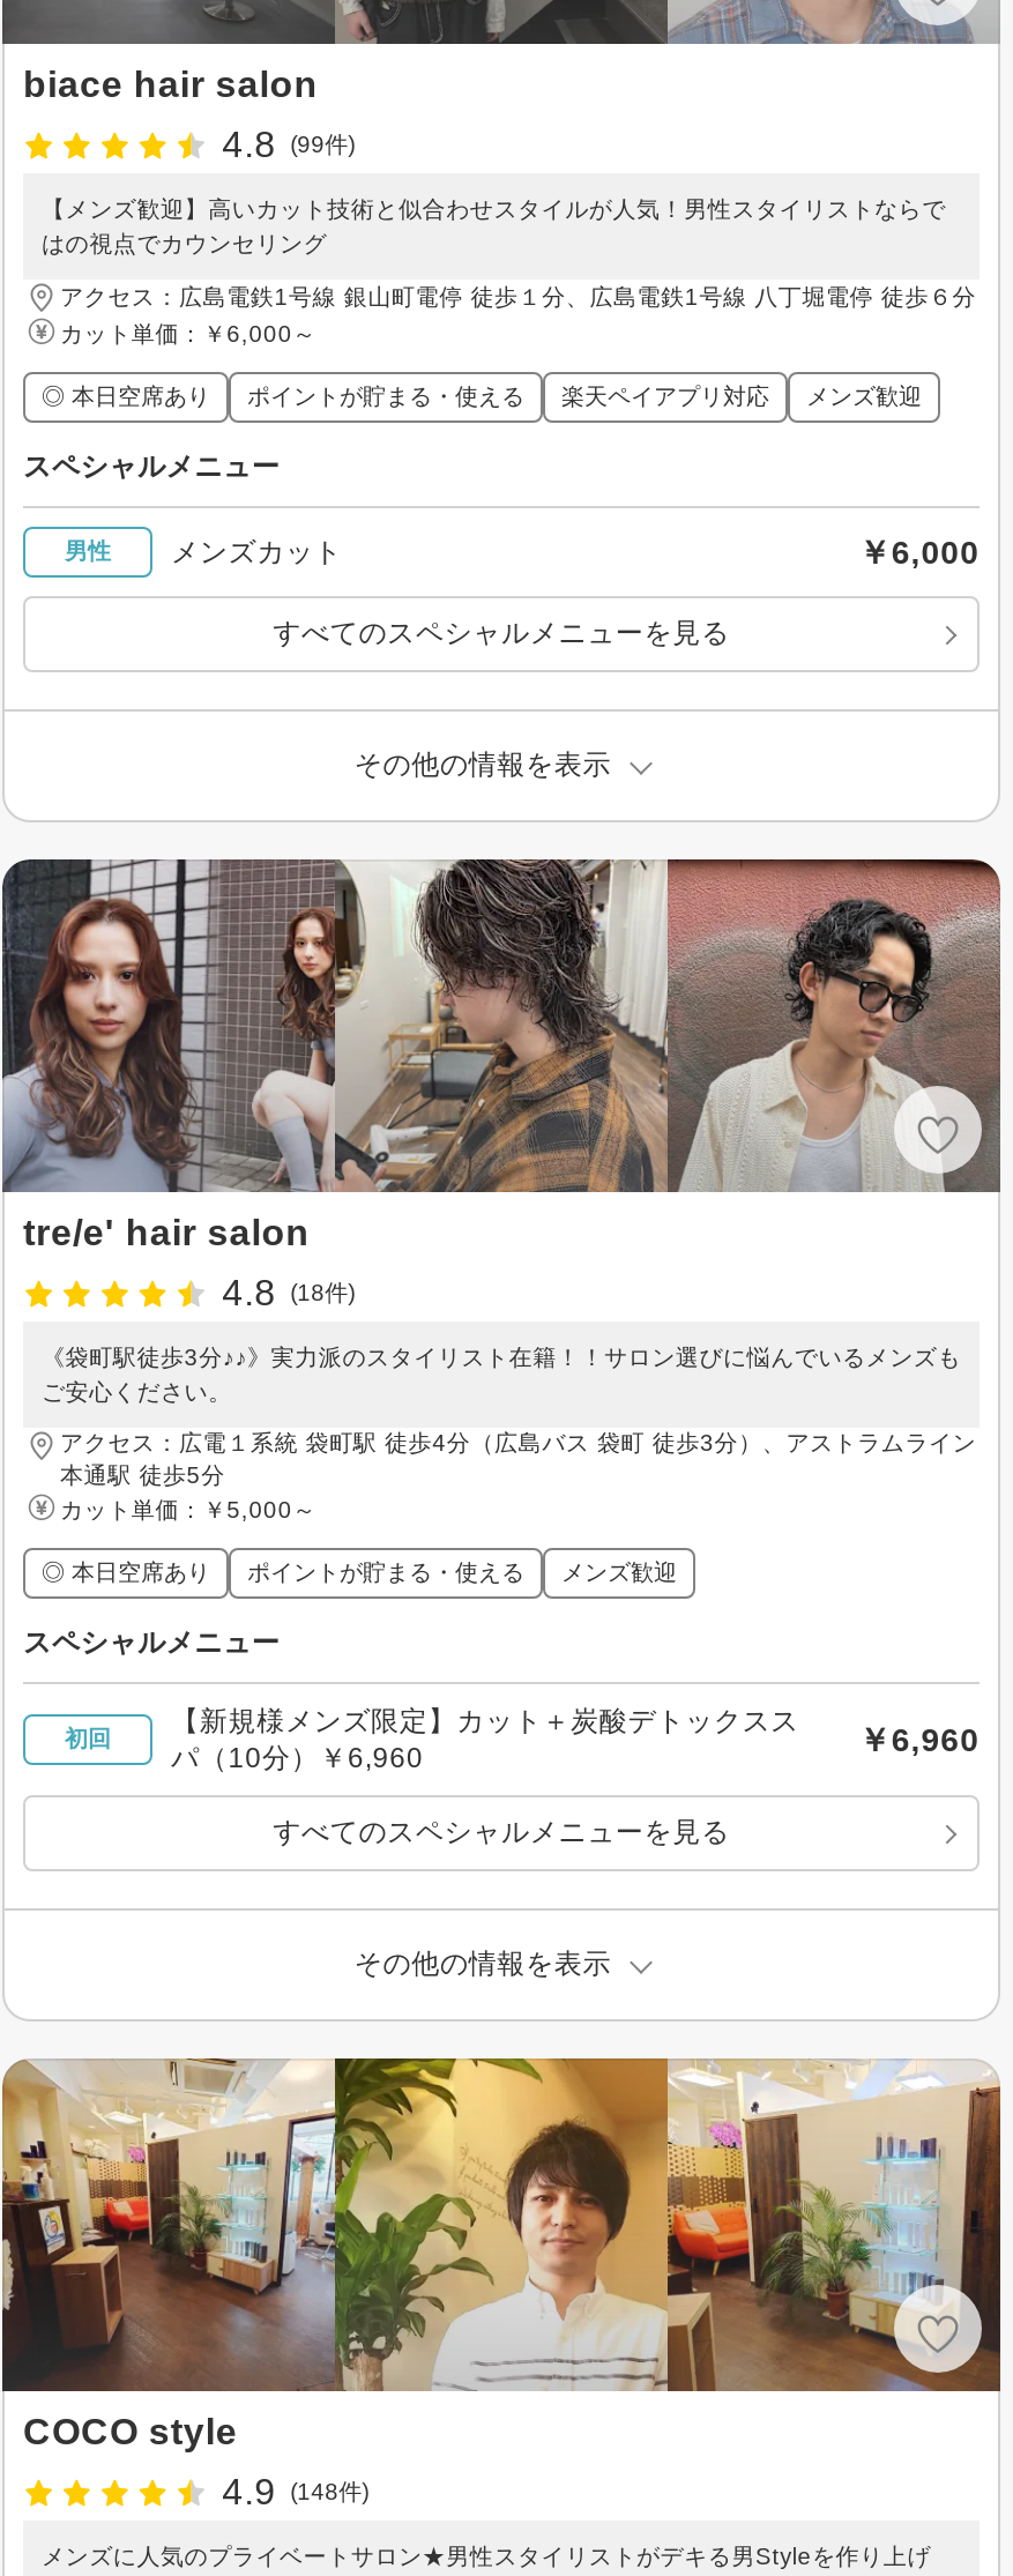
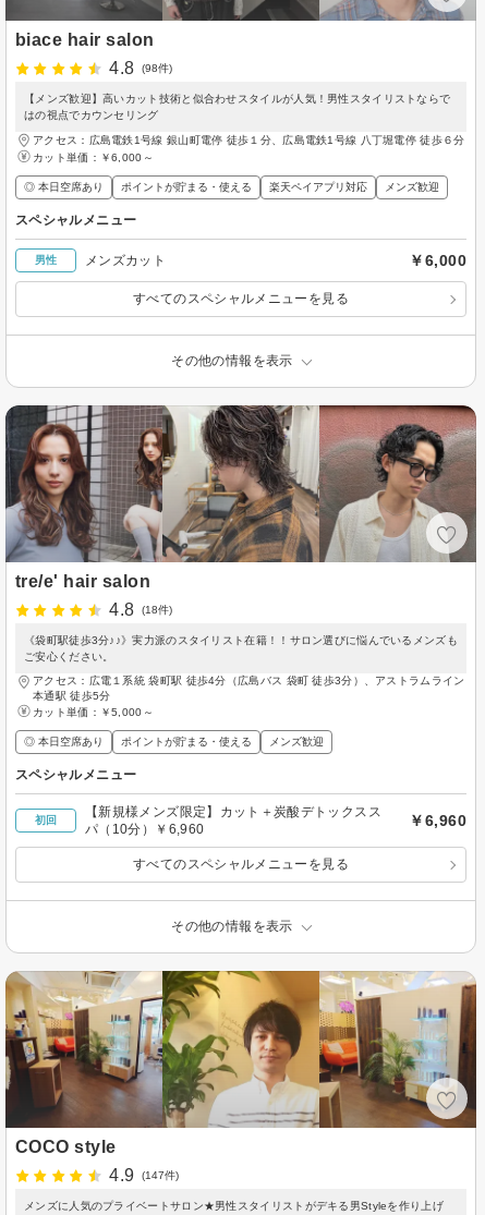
- 4.8 (99件)
+ 4.8 (98件)

- 4.9 (148件)
+ 4.9 (147件)
